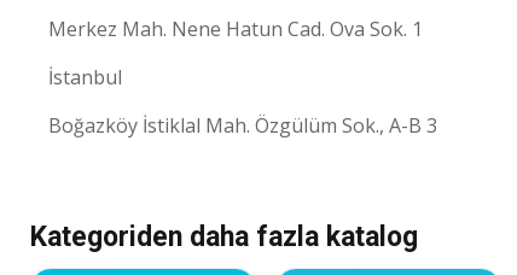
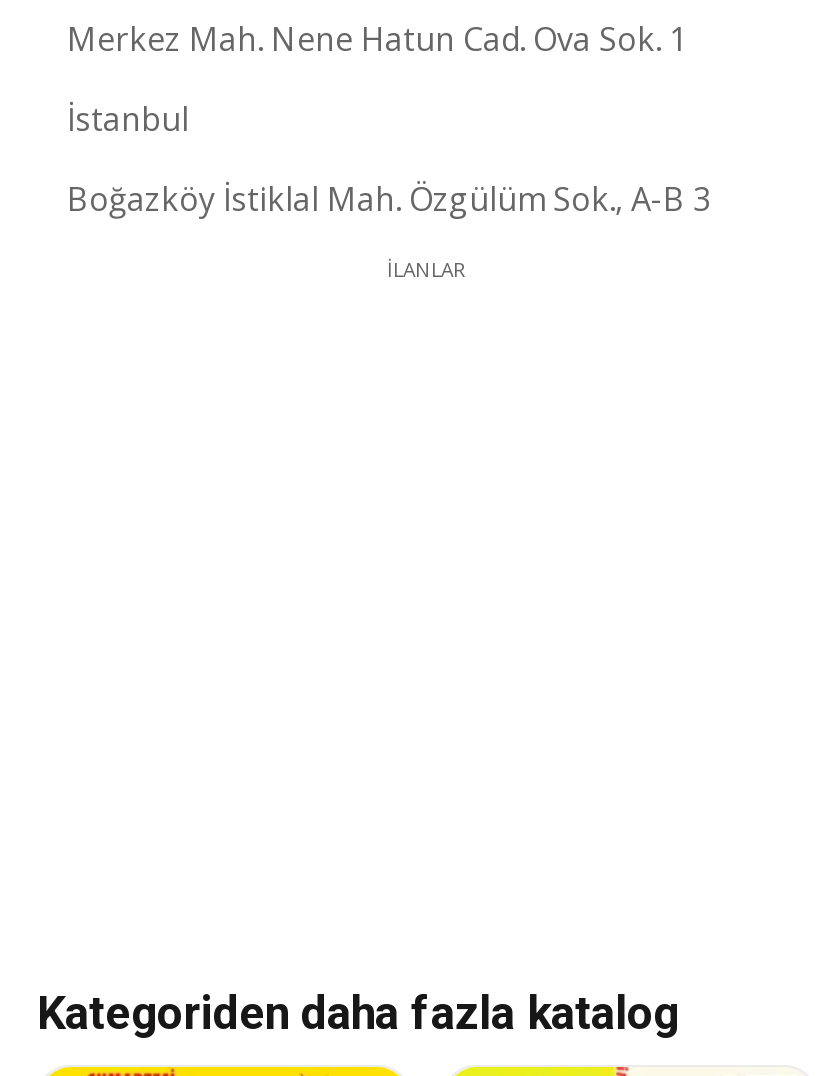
+ İLANLAR
